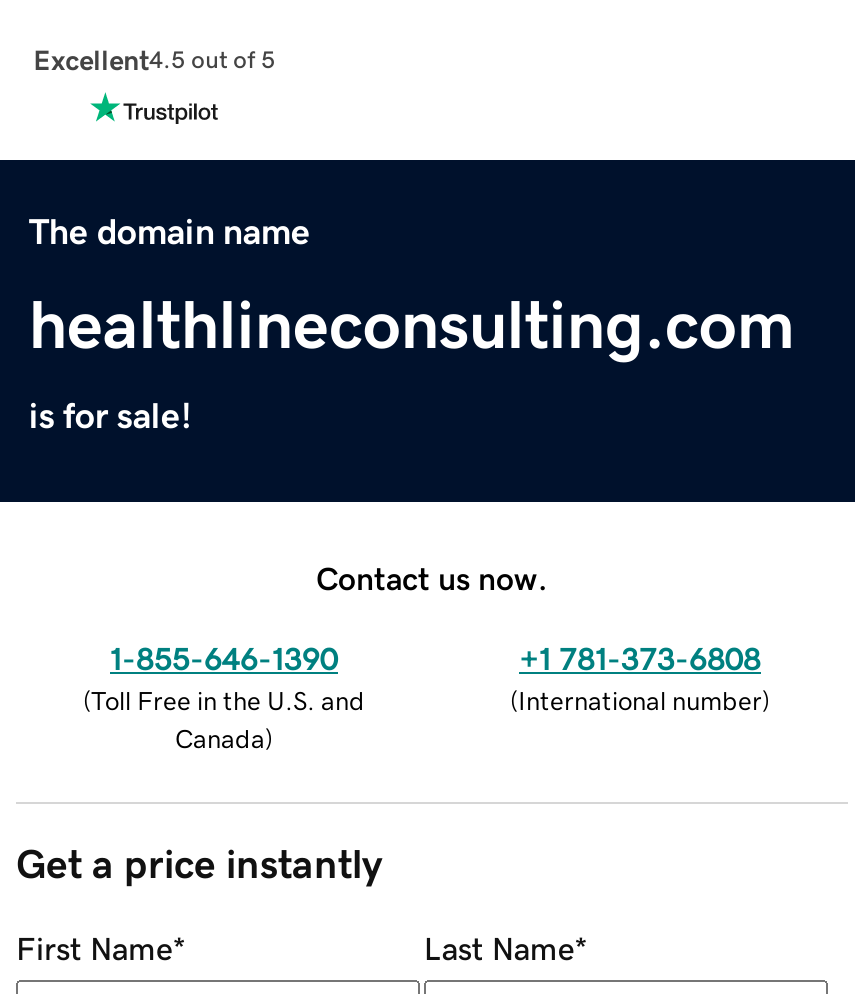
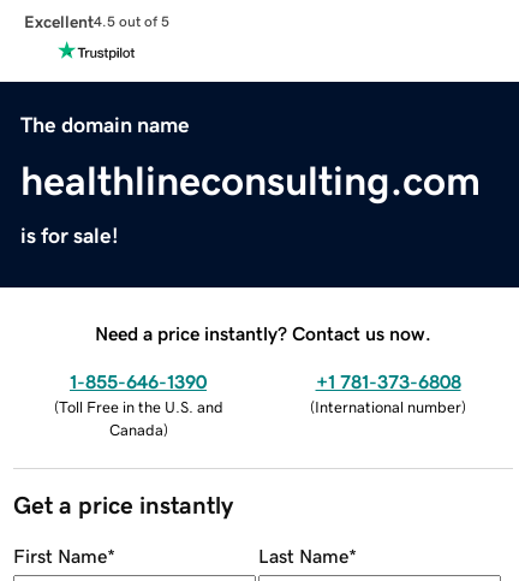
- Contact us now.
+ Need a price instantly? Contact us now.
